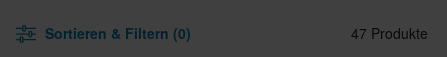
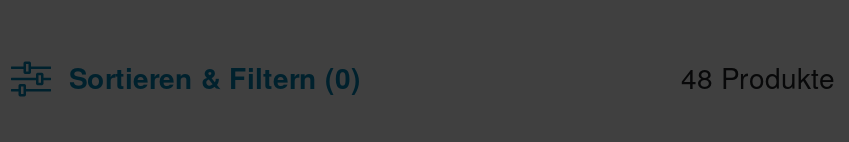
- 47 Produkte
+ 48 Produkte
